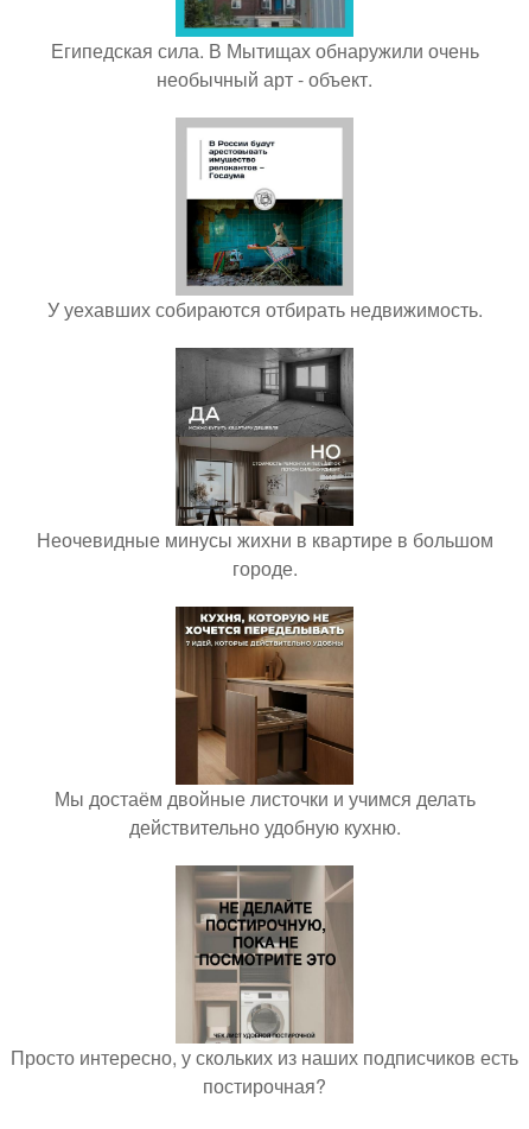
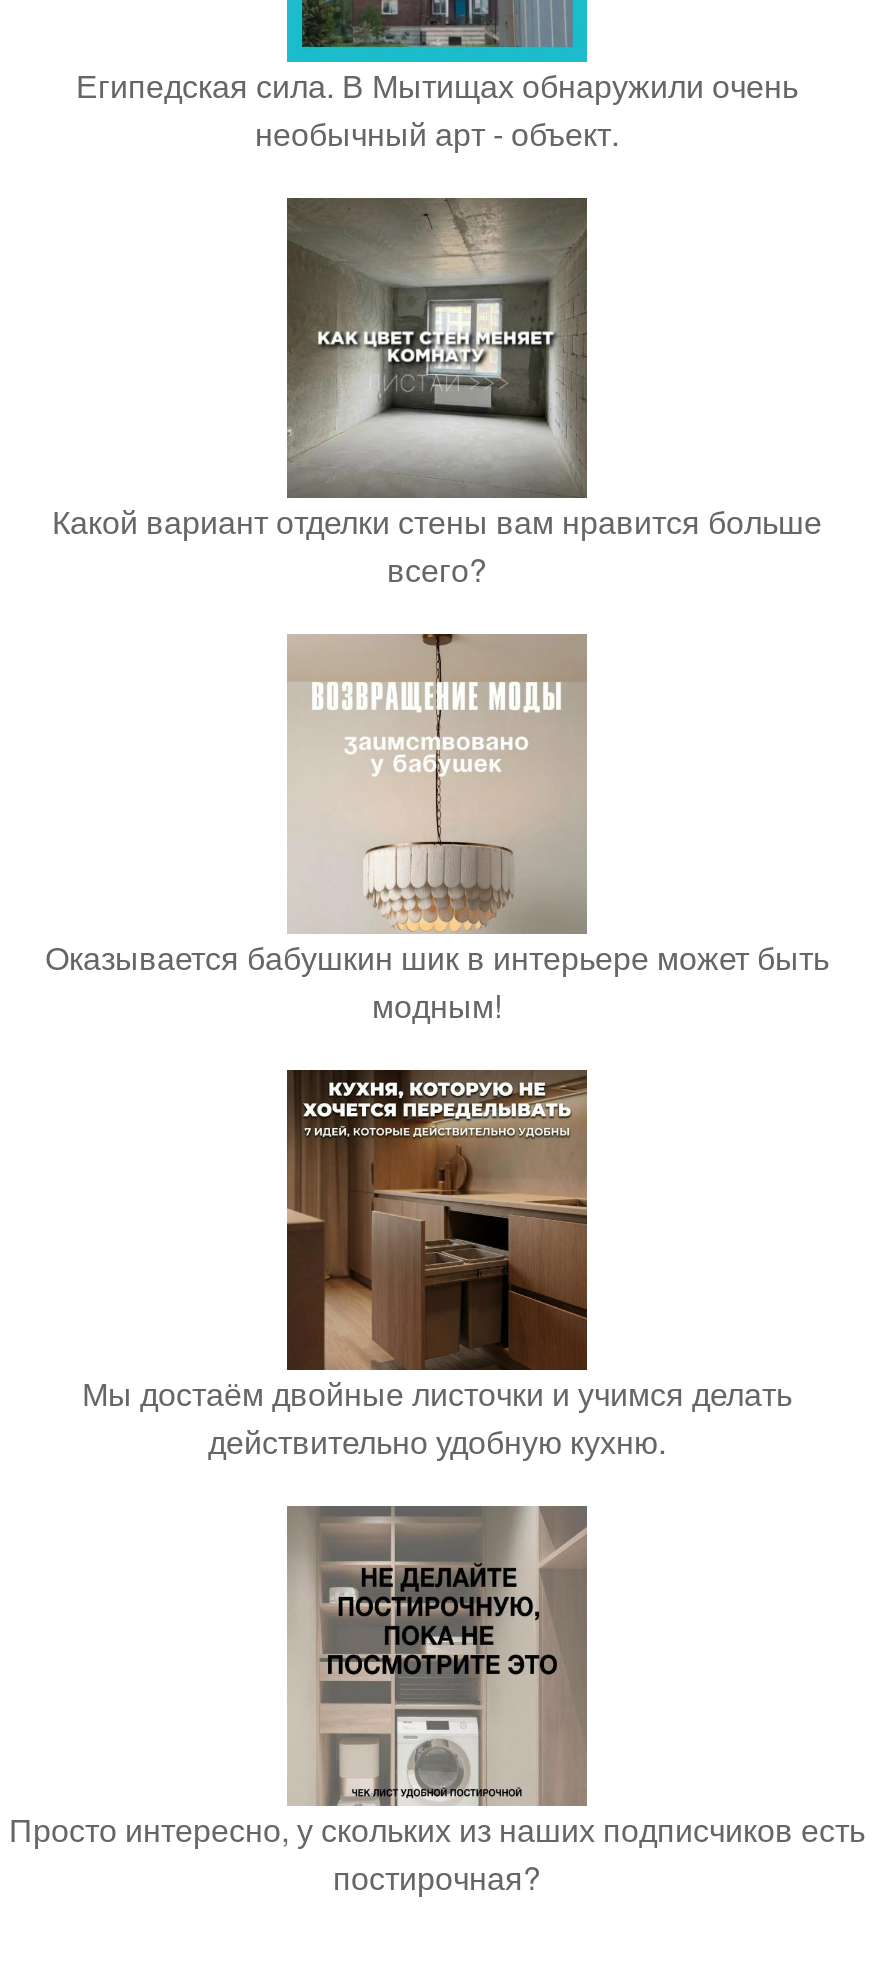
- [image]
- У уехавших собираются отбирать недвижимость.
+ [image]
+ Какой вариант отделки стены вам нравится больше
+ всего?

- [image]
- Неочевидные минусы жихни в квартире в большом
- городе.
+ [image]
+ Оказывается бабушкин шик в интерьере может быть
+ модным!
